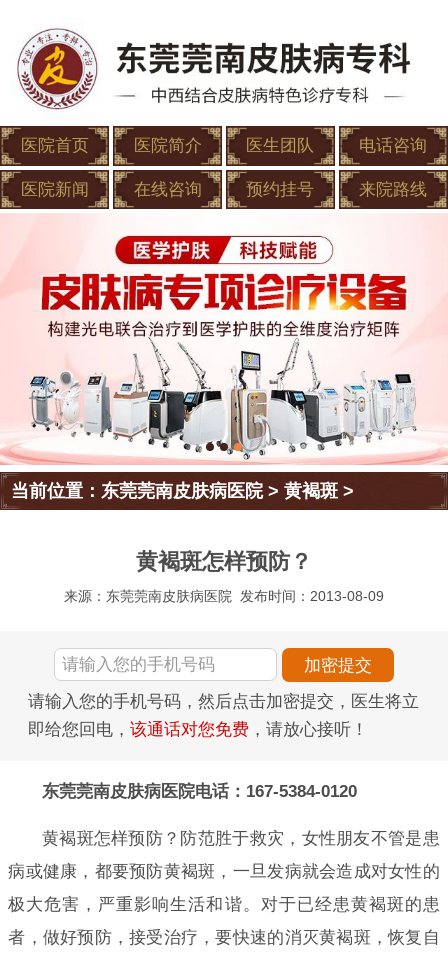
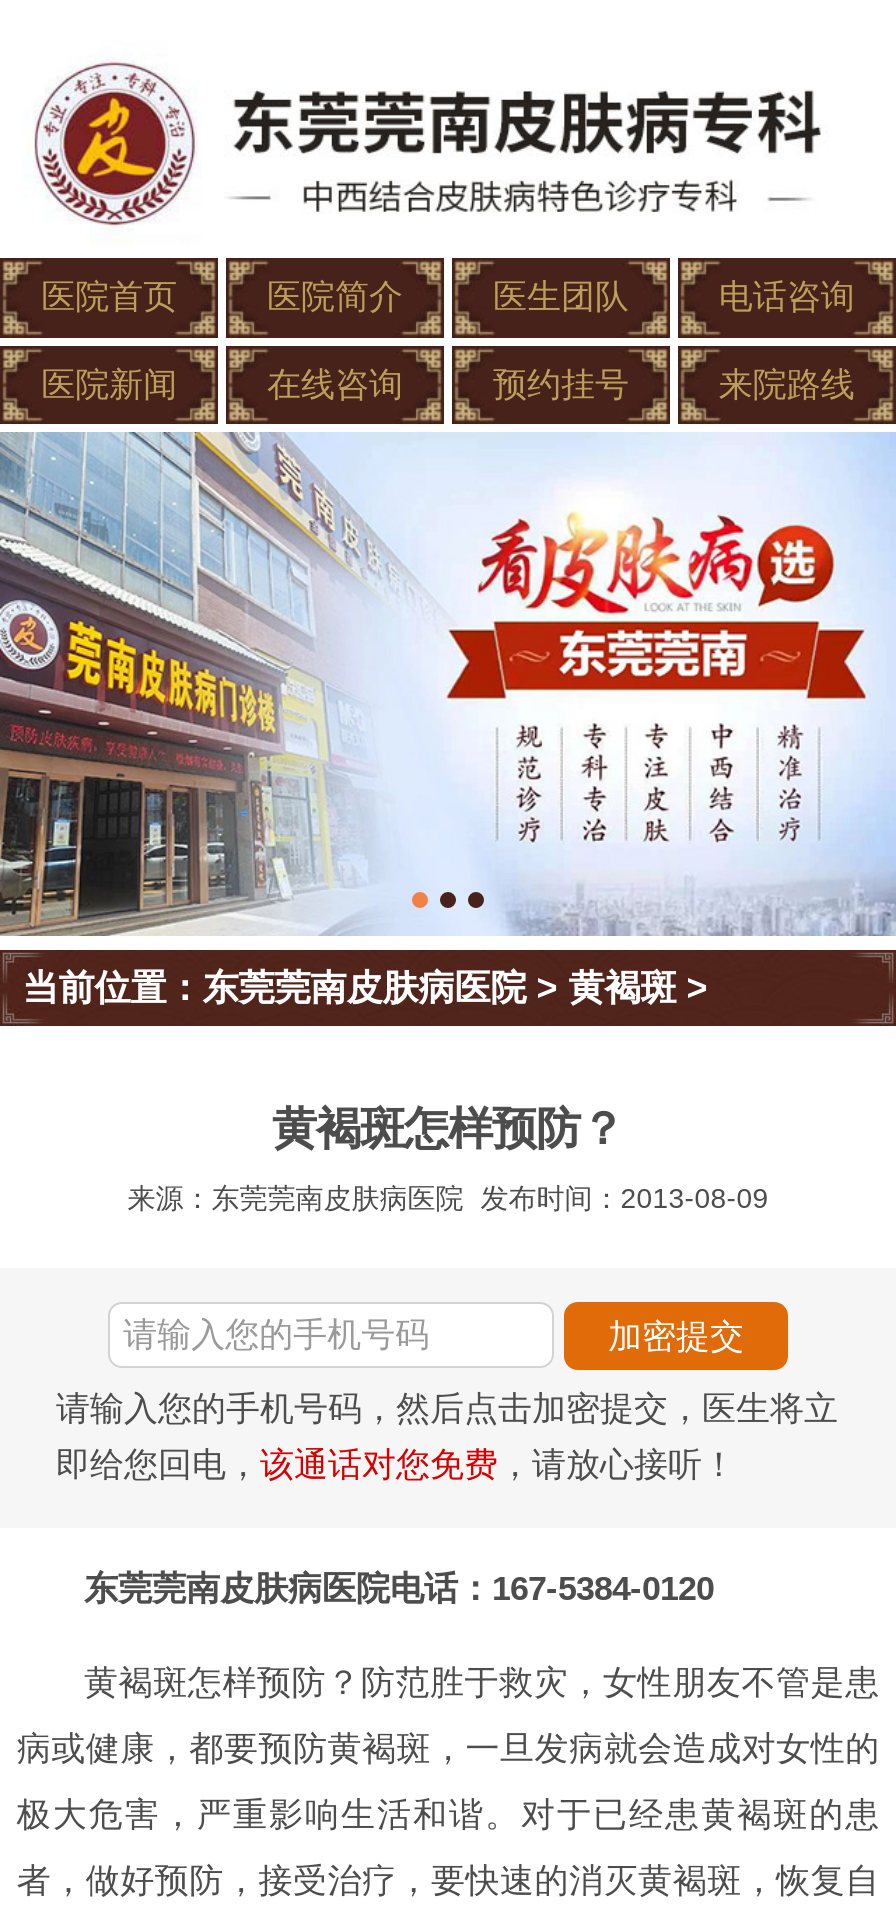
- [image]
+ [image]
